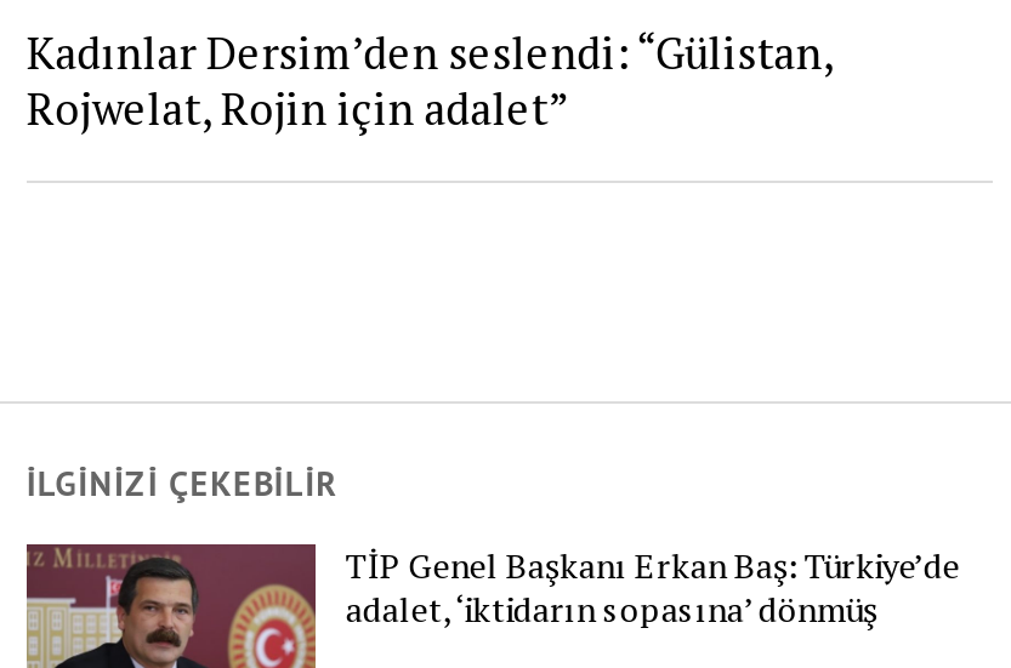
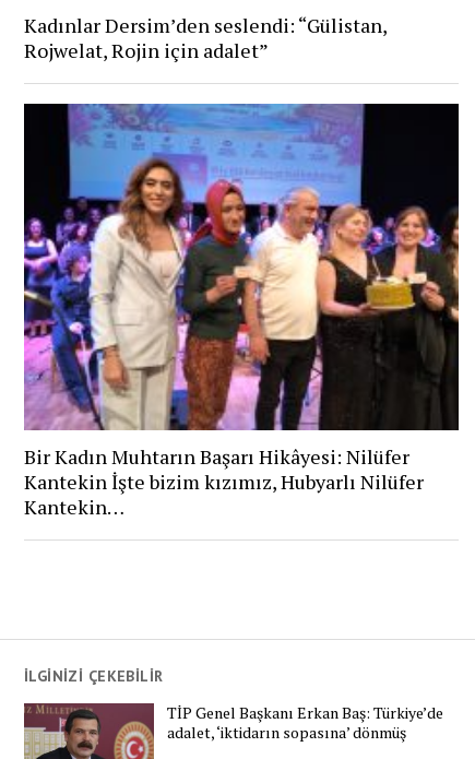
+ [image]
+ Bir Kadın Muhtarın Başarı Hikâyesi: Nilüfer
+ Kantekin İşte bizim kızımız, Hubyarlı Nilüfer
+ Kantekin…
